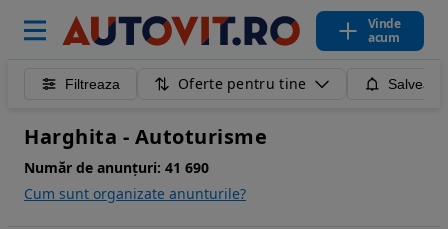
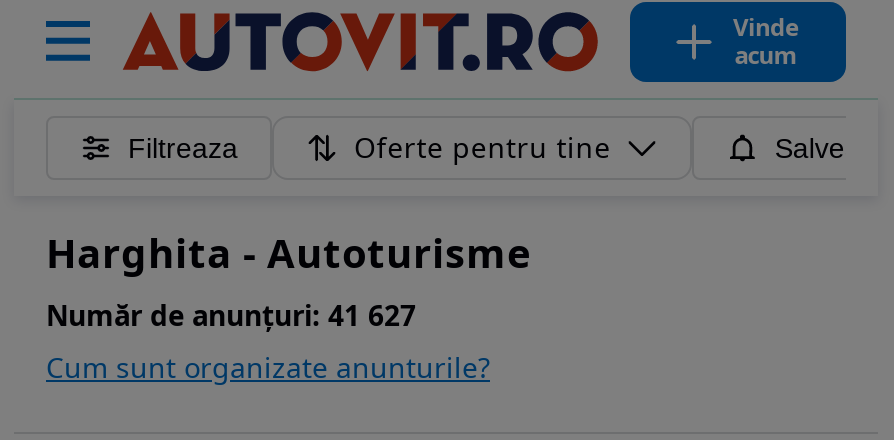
- Număr de anunțuri: 41 690
+ Număr de anunțuri: 41 627
